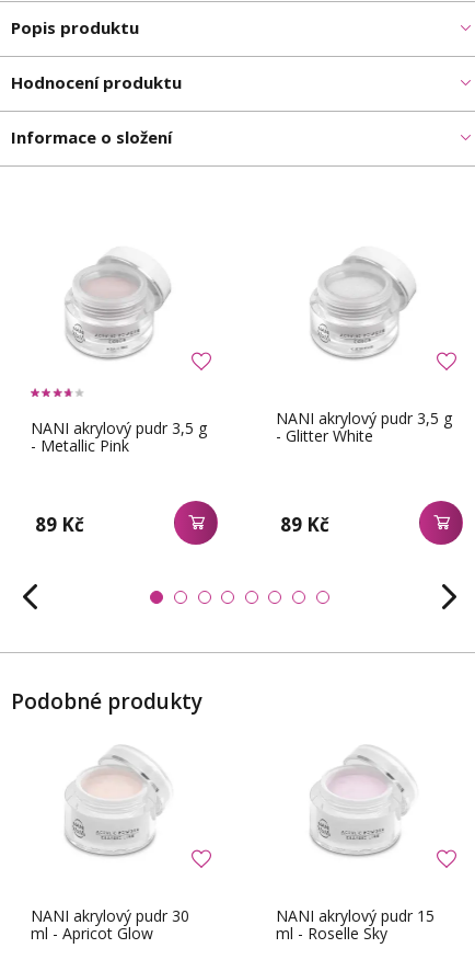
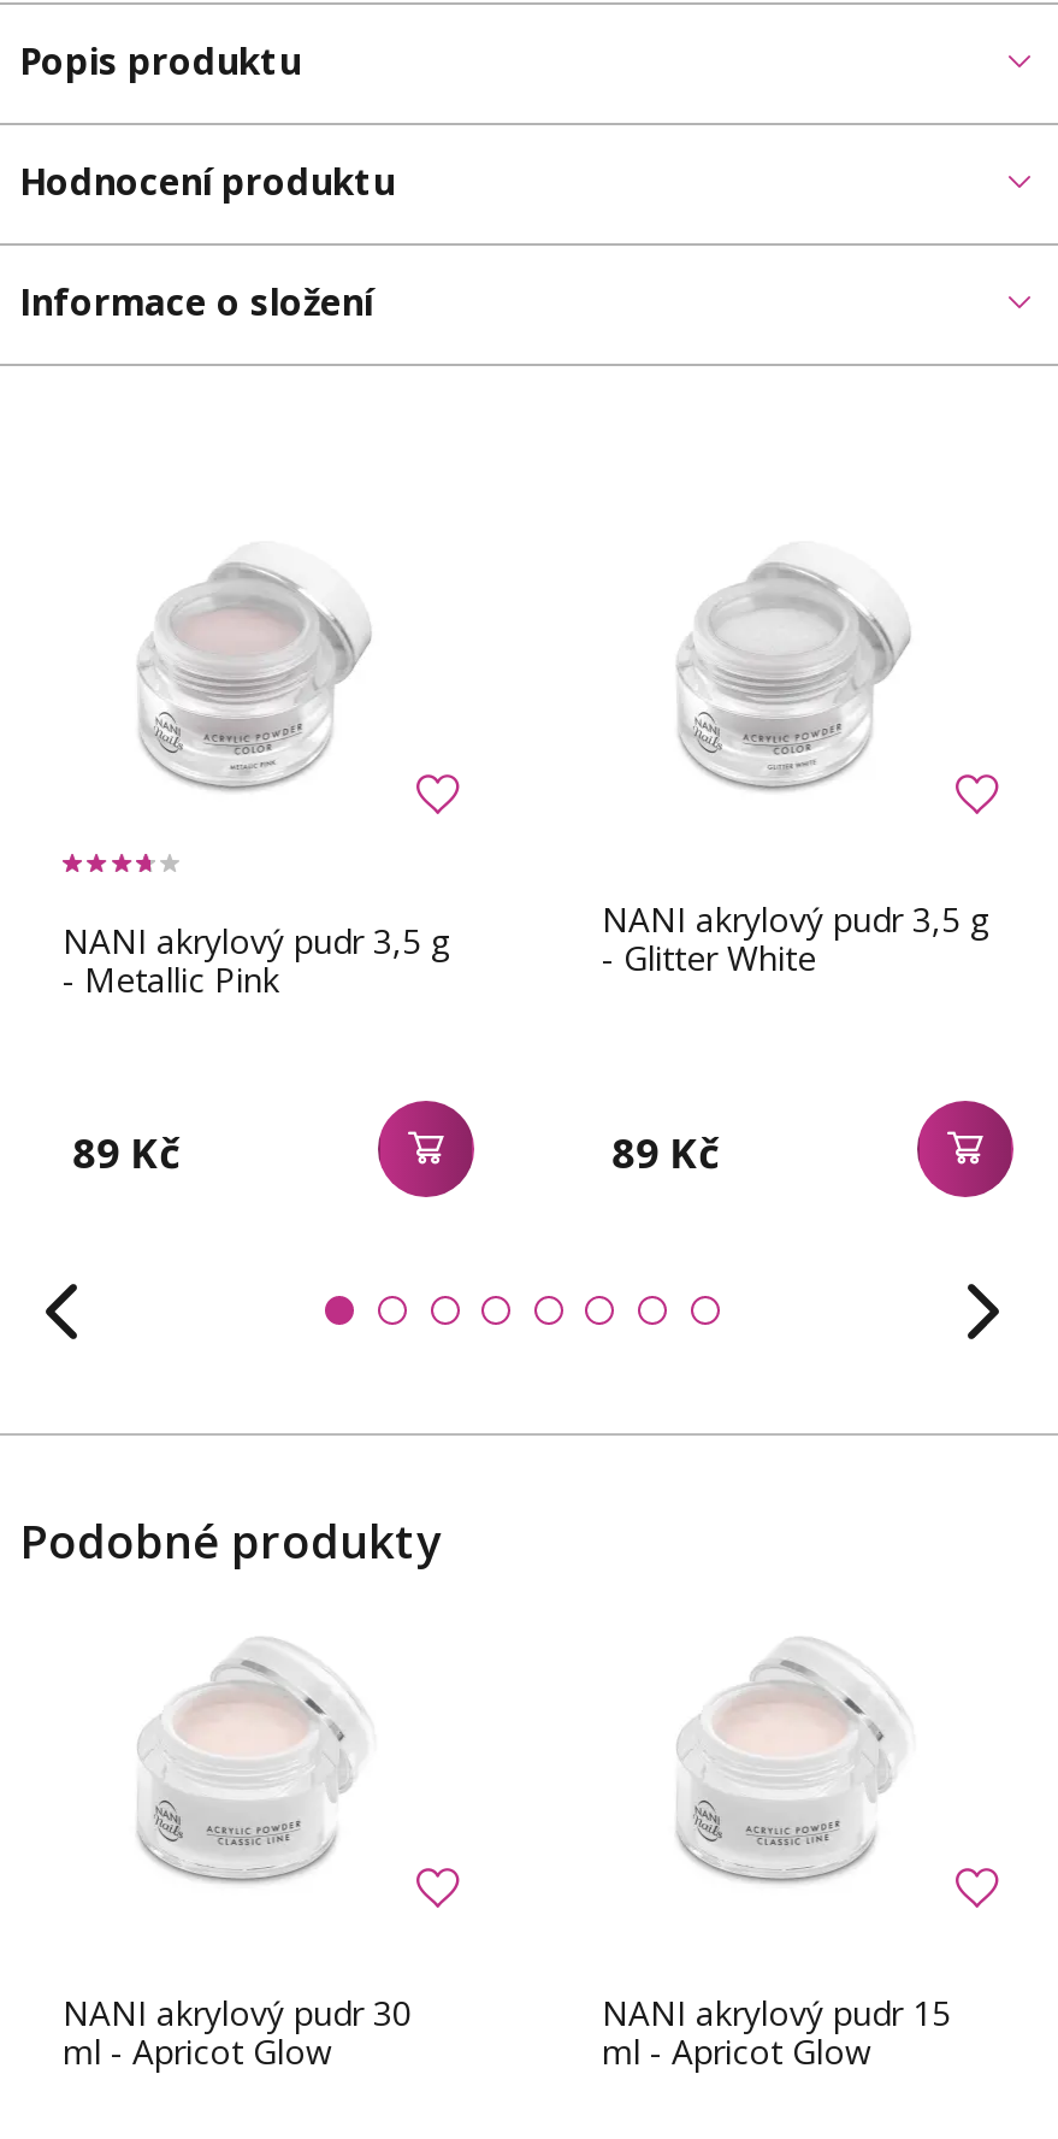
- ml - Roselle Sky
+ ml - Apricot Glow
